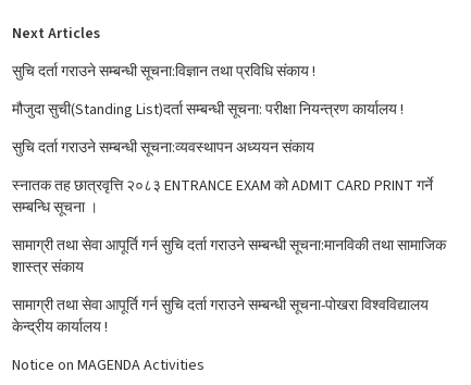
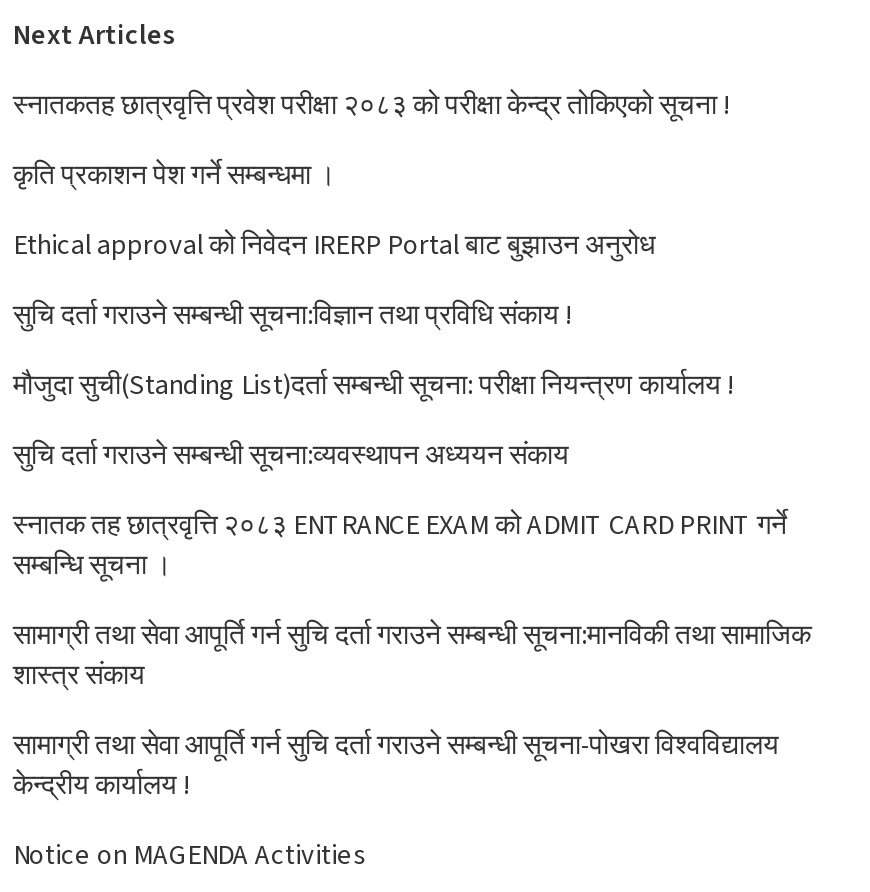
+ स्नातकतह छात्रवृत्ति प्रवेश परीक्षा २०८३ को परीक्षा केन्द्र तोकिएको सूचना !
+ कृति प्रकाशन पेश गर्ने सम्बन्धमा ।
+ Ethical approval को निवेदन IRERP Portal बाट बुझाउन अनुरोध
